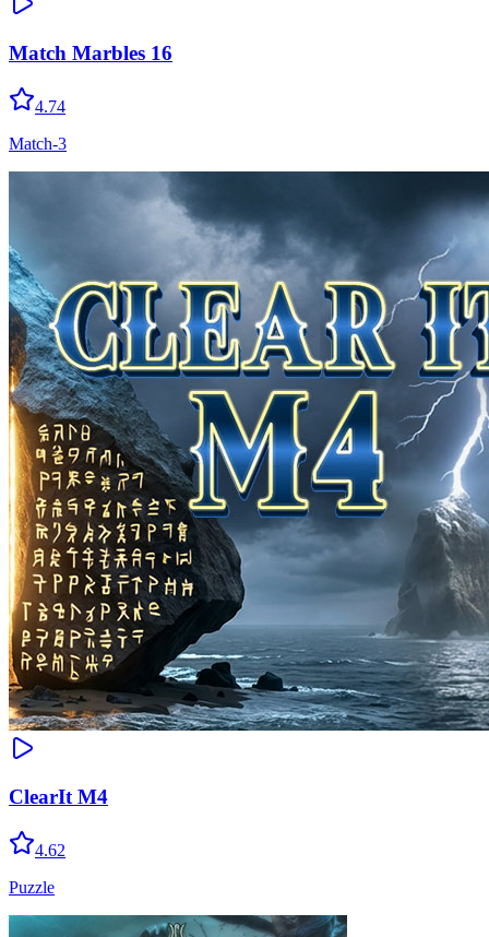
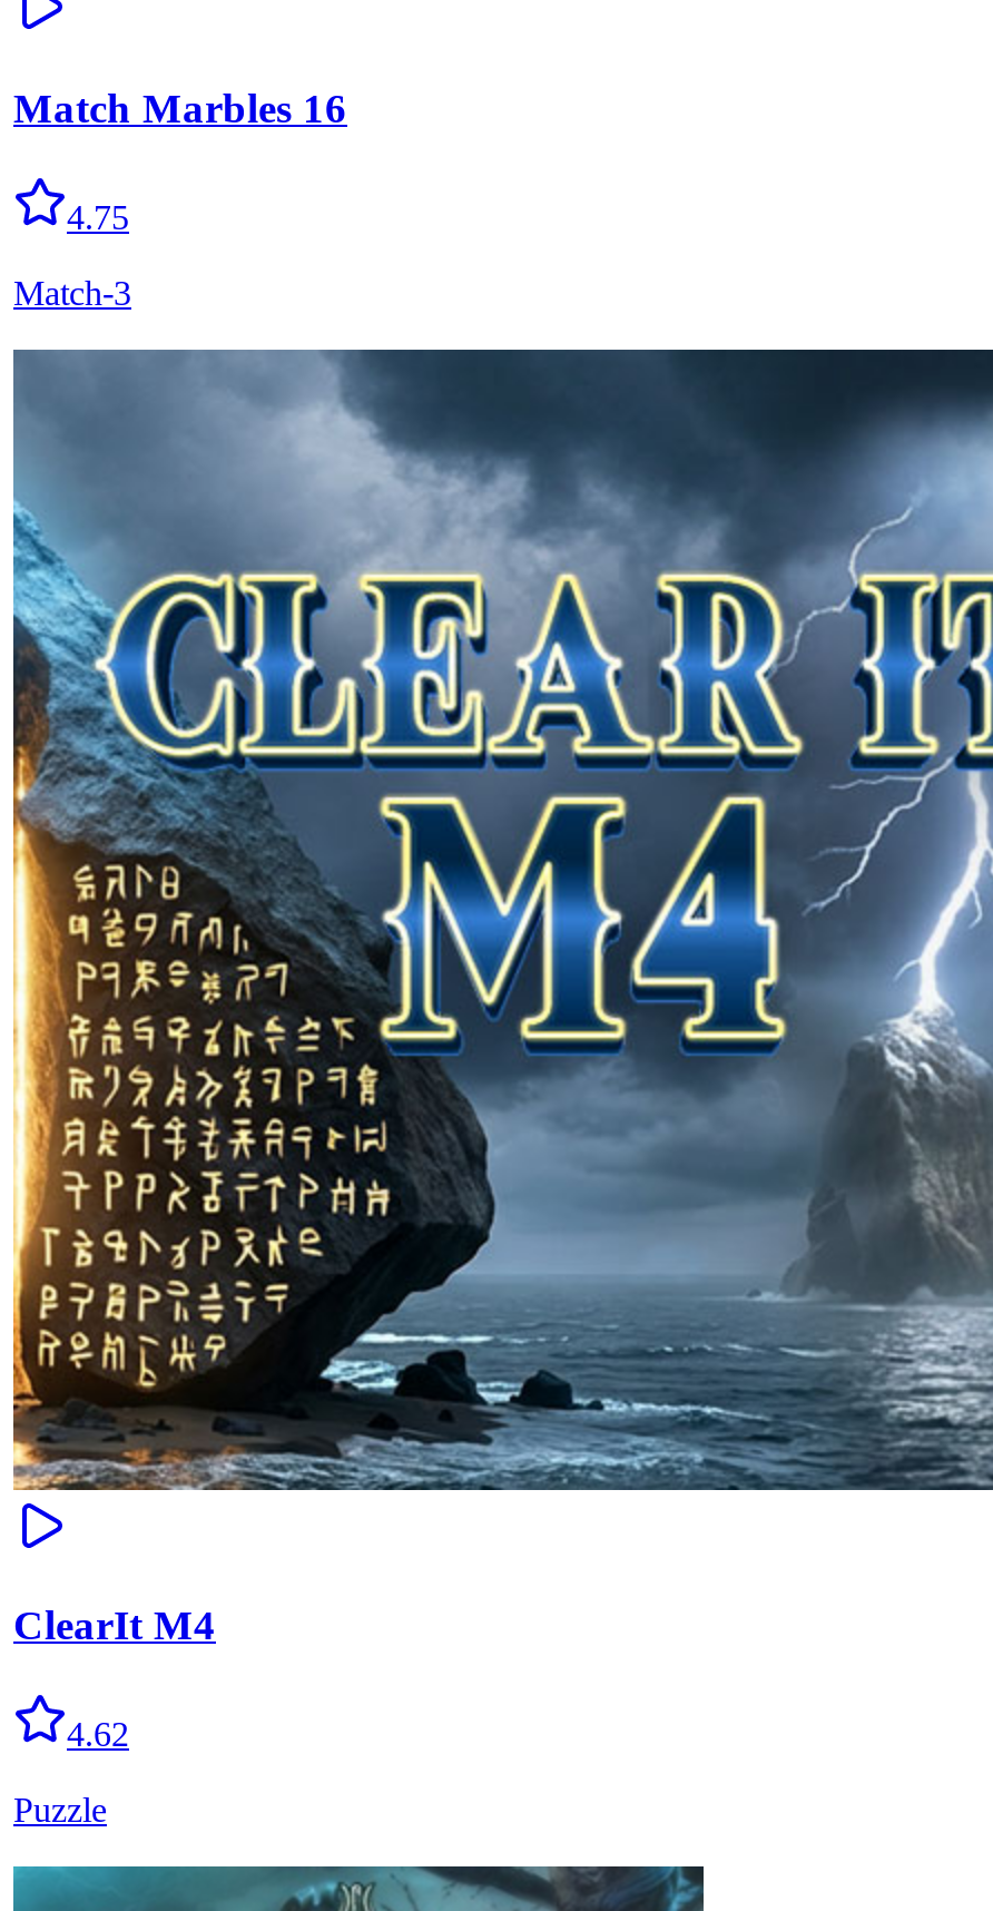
- 4.74
+ 4.75
